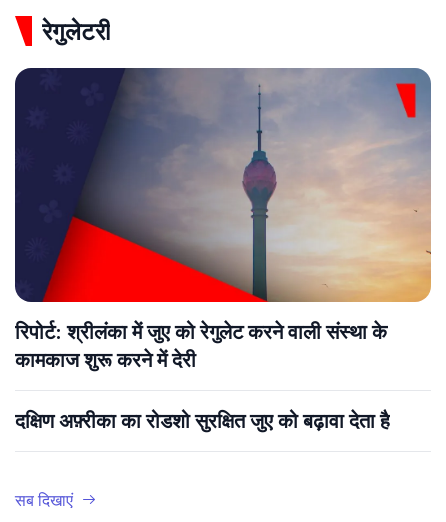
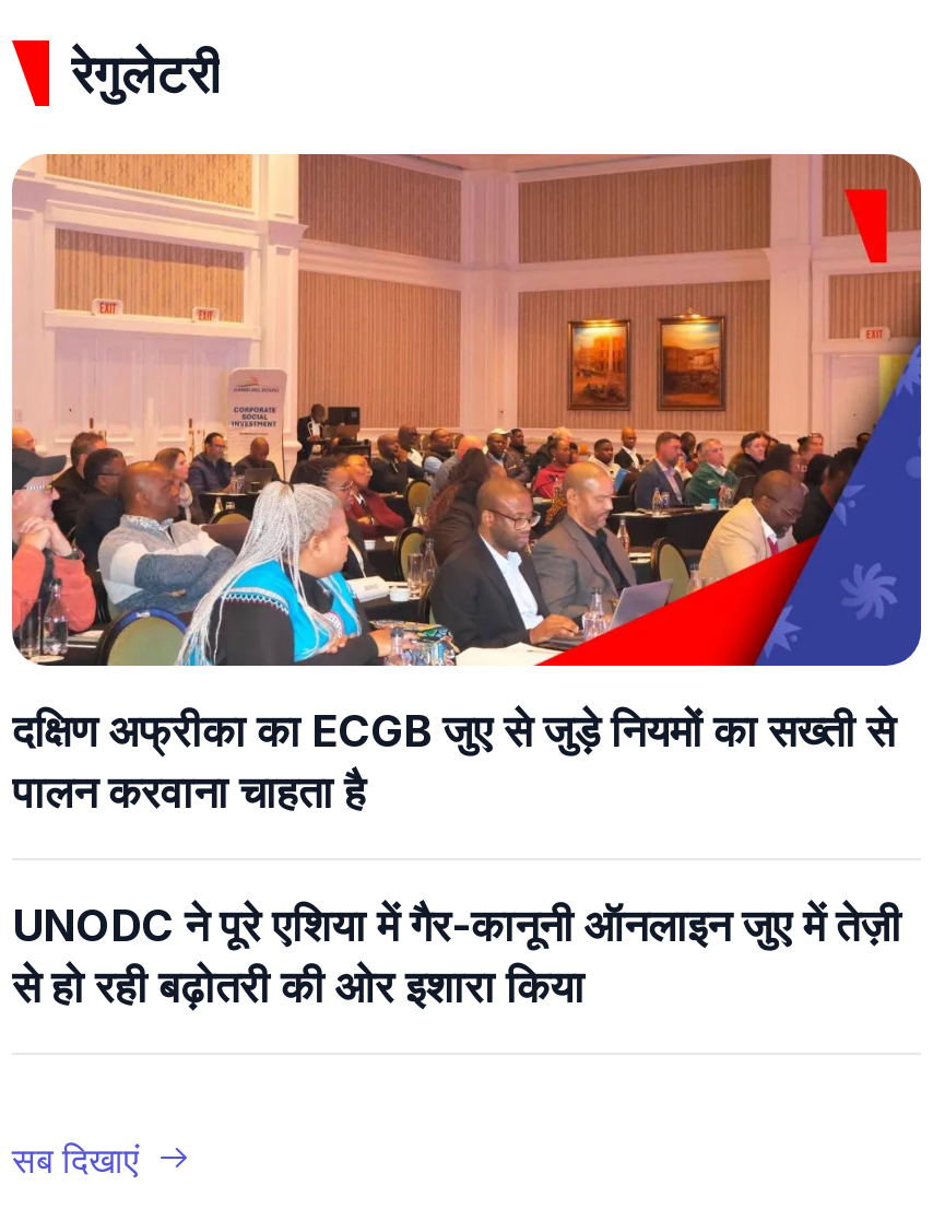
- [image]
- रिपोर्ट: श्रीलंका में जुए को रेगुलेट करने वाली संस्था के
- कामकाज शुरू करने में देरी
+ [image]
+ दक्षिण अफ्रीका का ECGB जुए से जुड़े नियमों का सख्ती से
+ पालन करवाना चाहता है

- दक्षिण अफ़्रीका का रोडशो सुरक्षित जुए को बढ़ावा देता है
+ UNODC ने पूरे एशिया में गैर-कानूनी ऑनलाइन जुए में तेज़ी
+ से हो रही बढ़ोतरी की ओर इशारा किया
